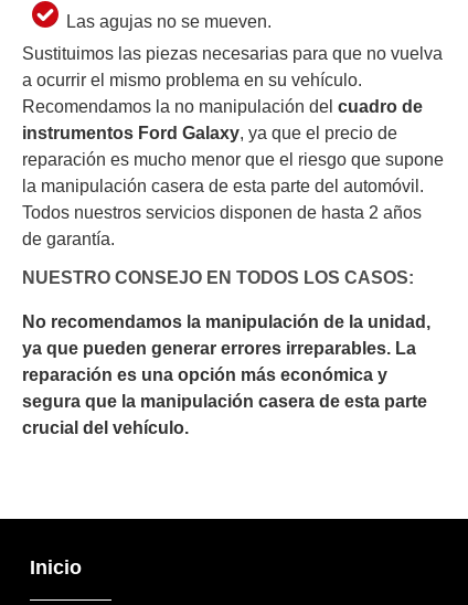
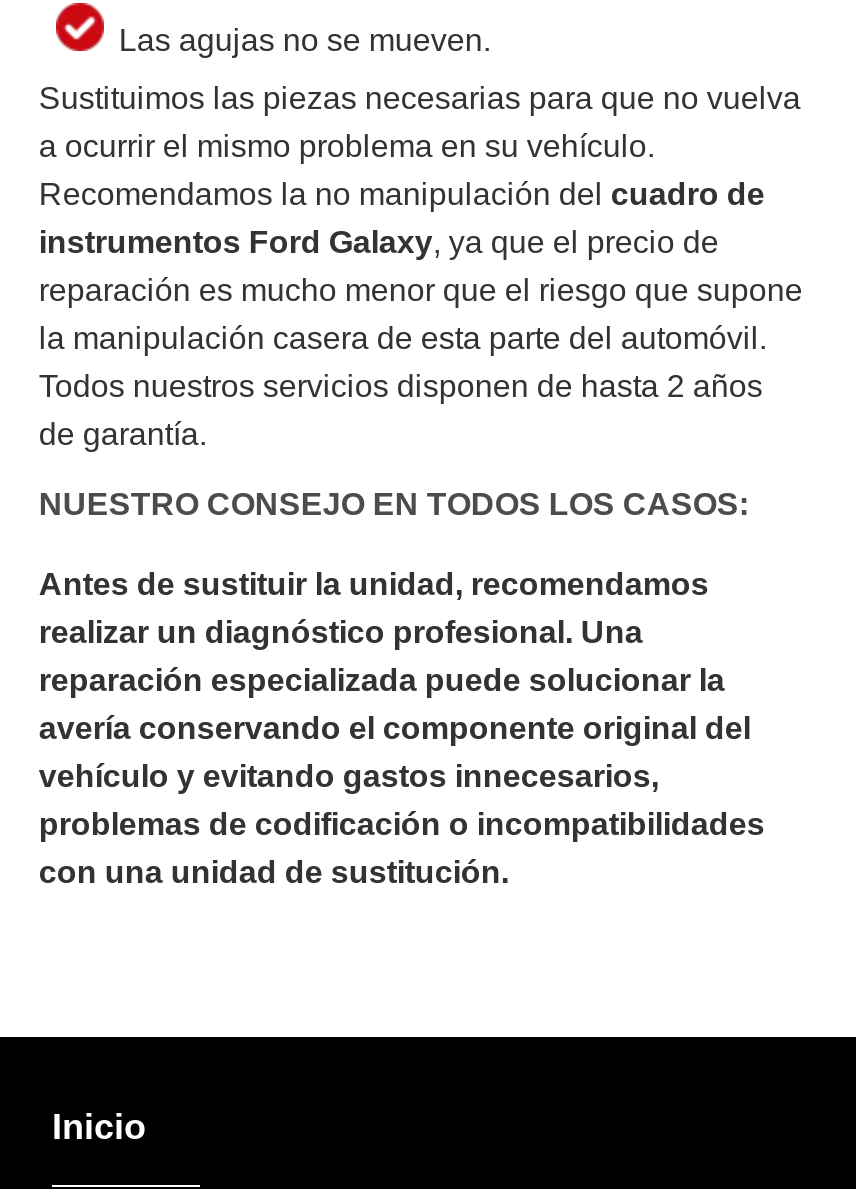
- No recomendamos la manipulación de la unidad,
- ya que pueden generar errores irreparables. La
- reparación es una opción más económica y
- segura que la manipulación casera de esta parte
- crucial del vehículo.
+ Antes de sustituir la unidad, recomendamos
+ realizar un diagnóstico profesional. Una
+ reparación especializada puede solucionar la
+ avería conservando el componente original del
+ vehículo y evitando gastos innecesarios,
+ problemas de codificación o incompatibilidades
+ con una unidad de sustitución.
